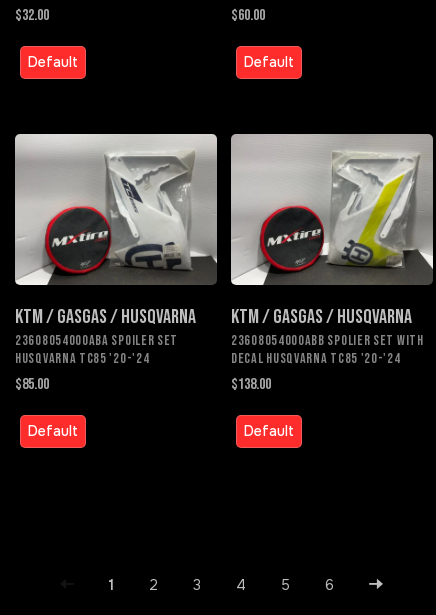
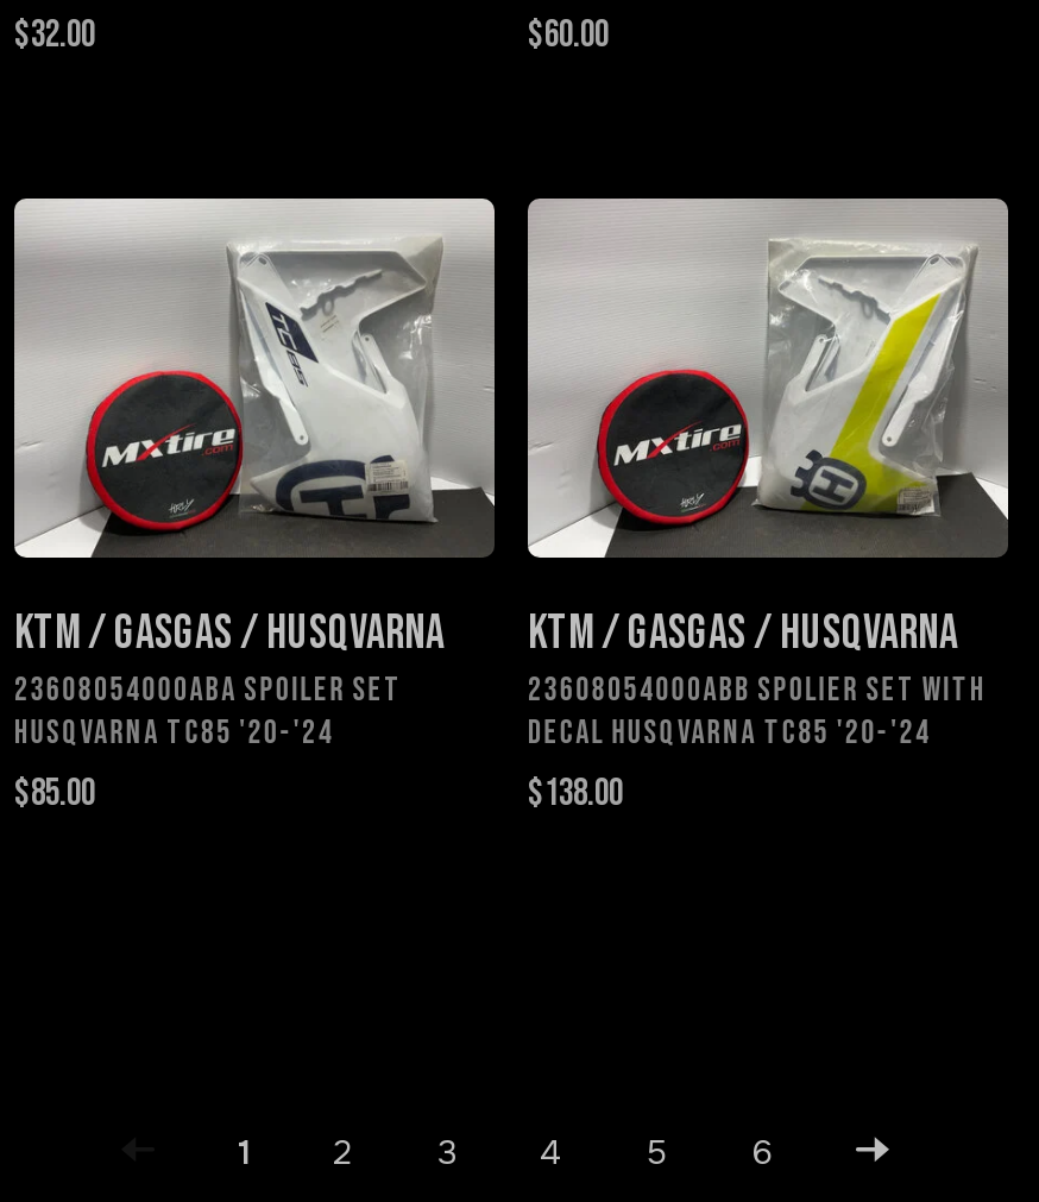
- Default

- Default

- Default

- Default
